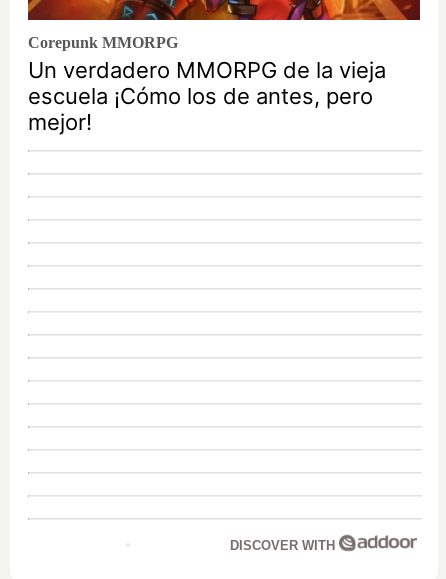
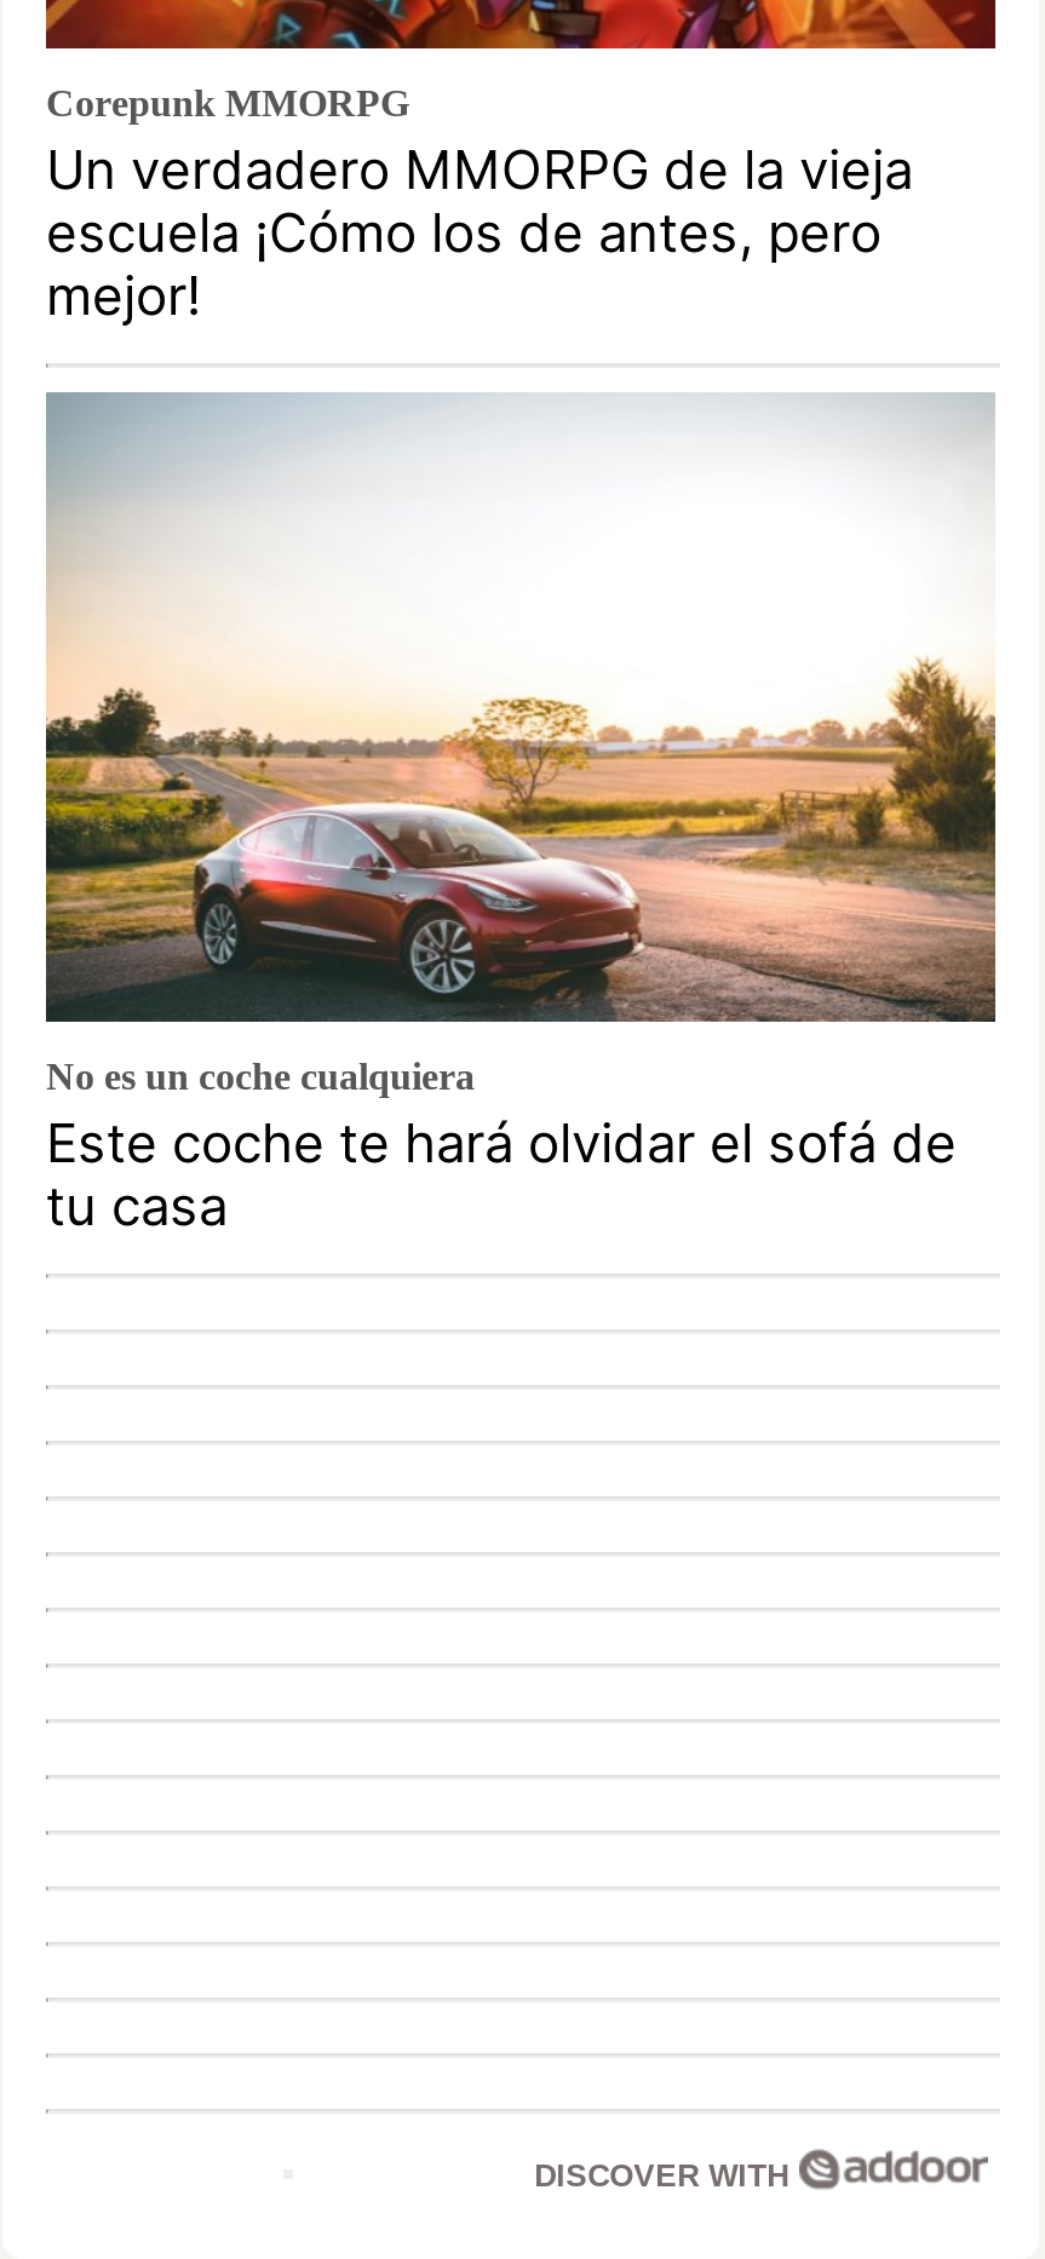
+ [image]
+ No es un coche cualquiera
+ Este coche te hará olvidar el sofá de
+ tu casa
